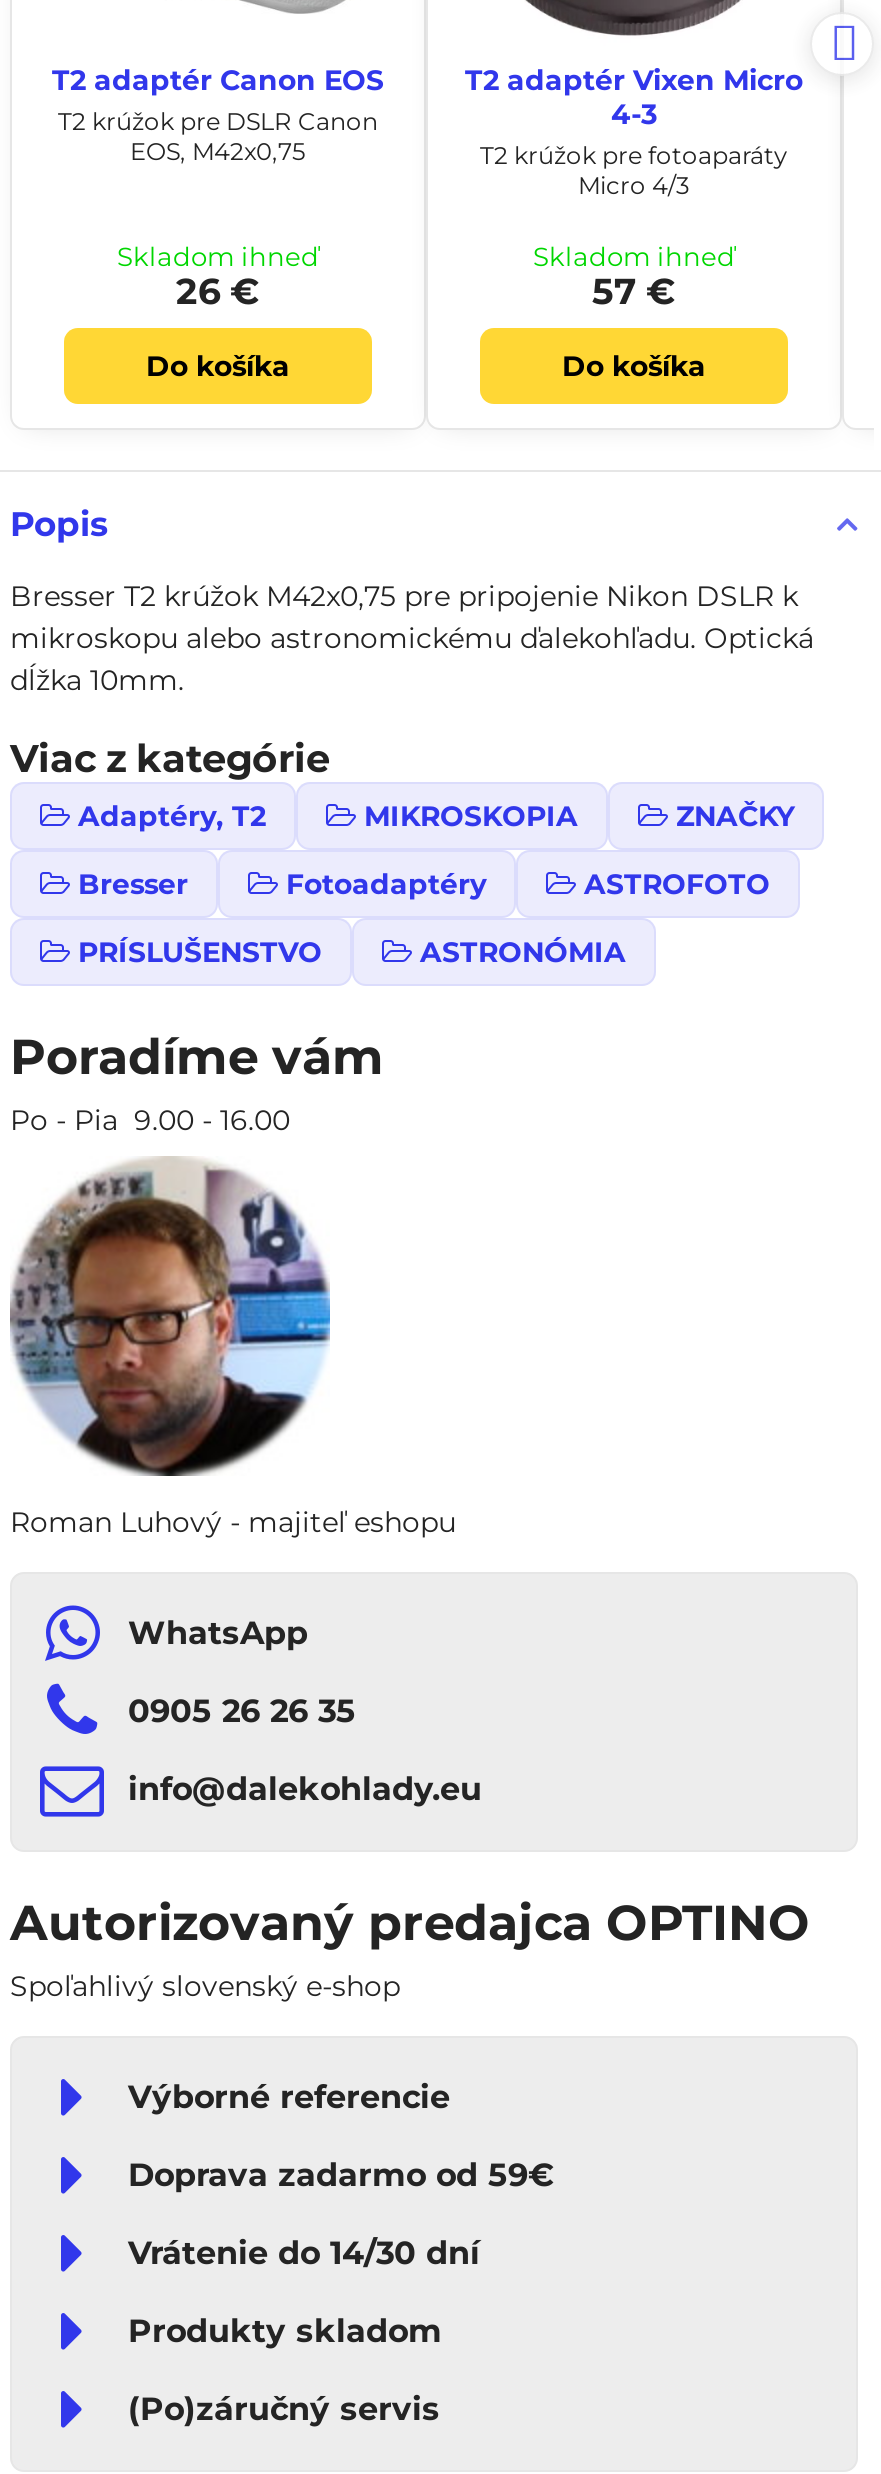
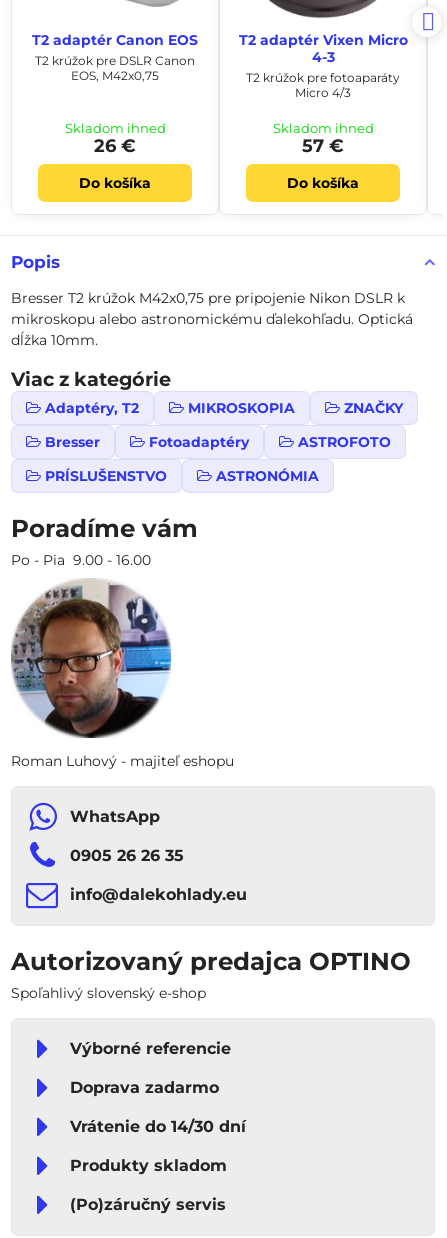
- Doprava zadarmo od 59€
+ Doprava zadarmo
